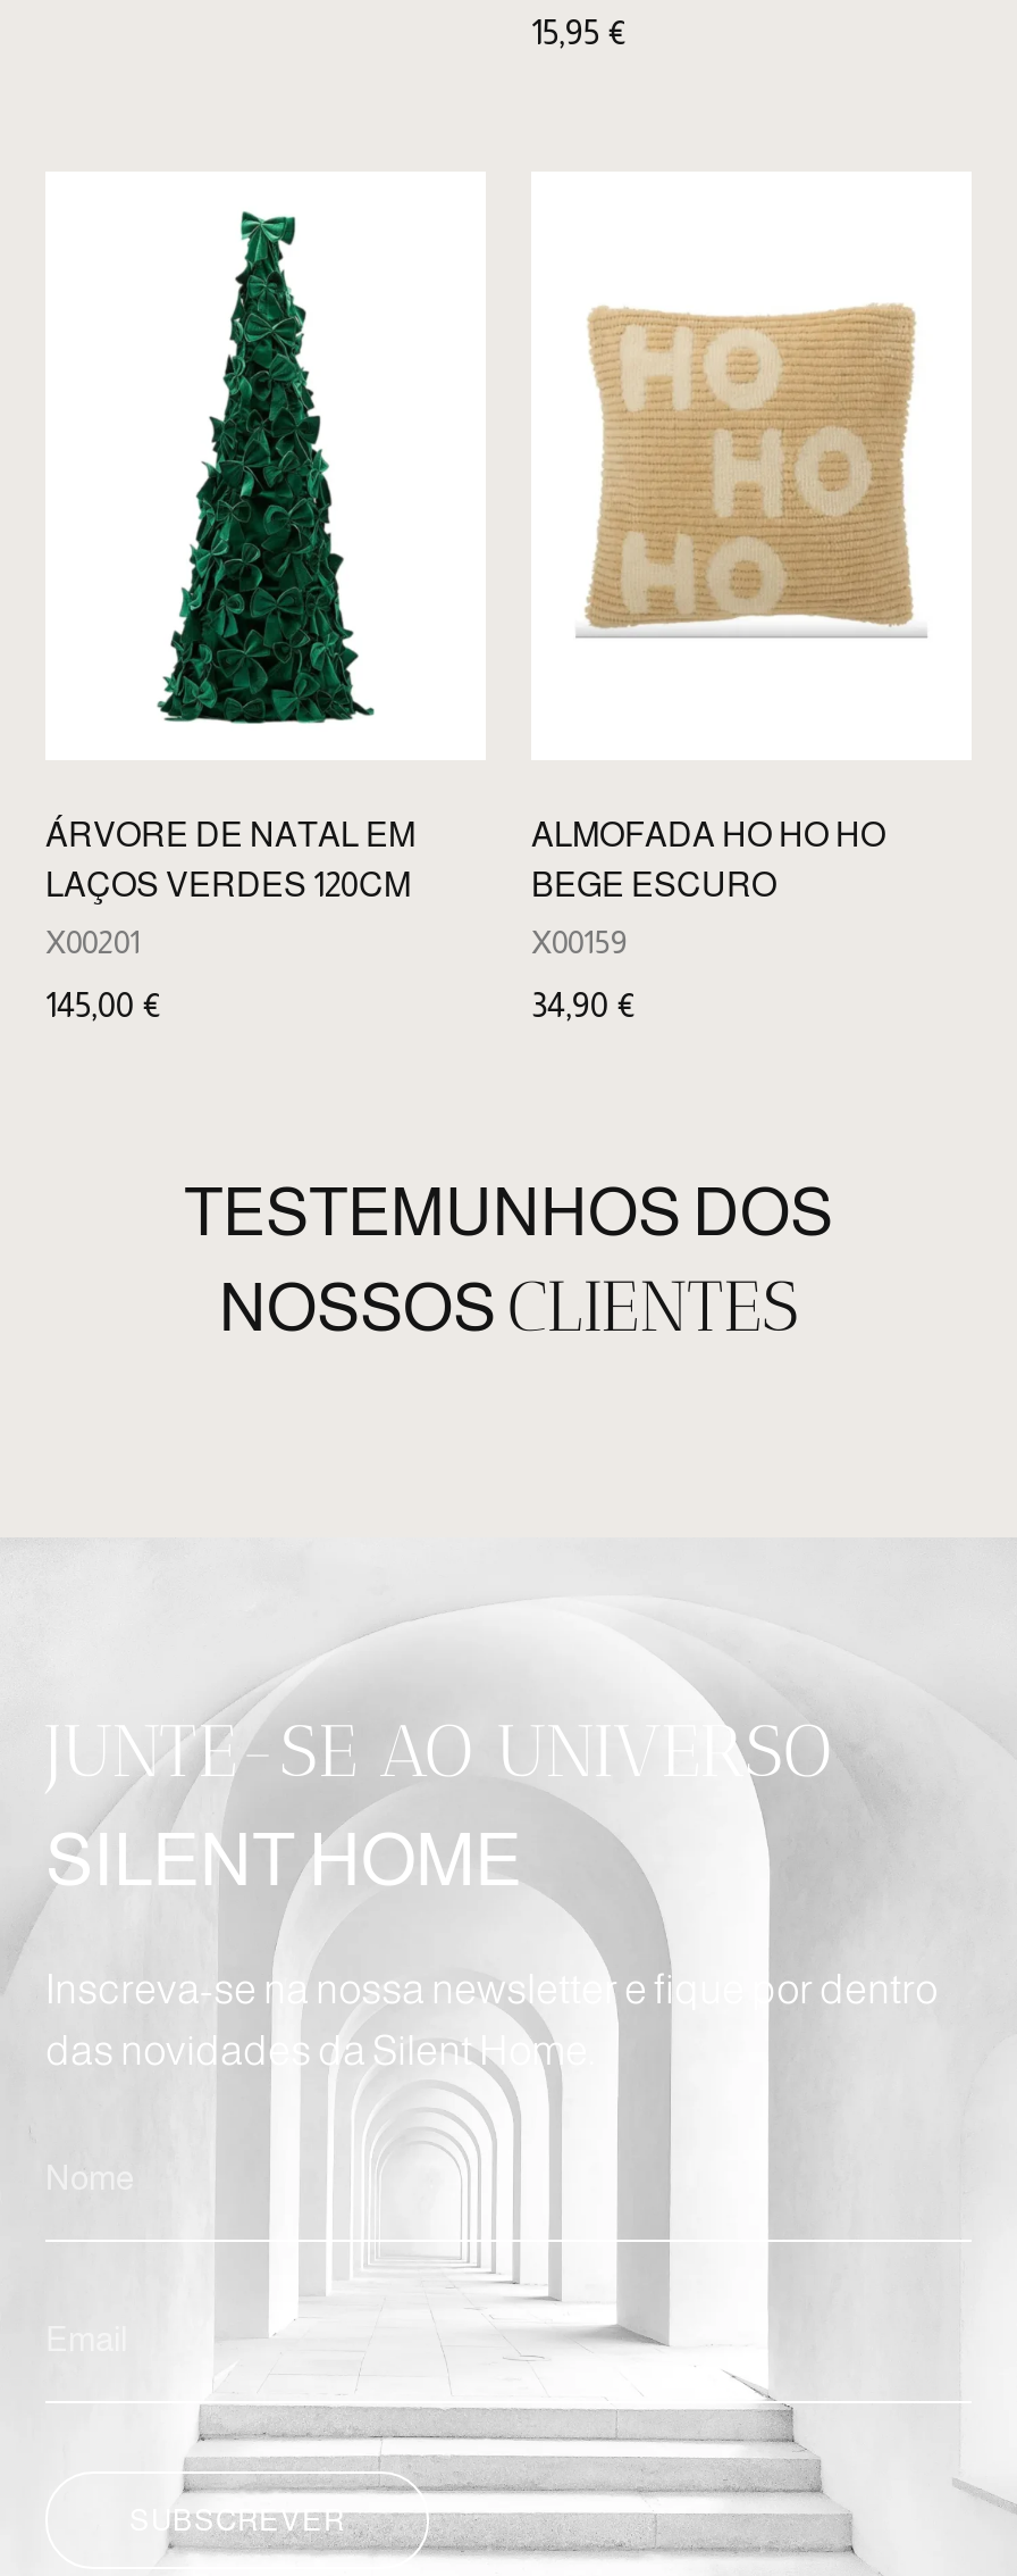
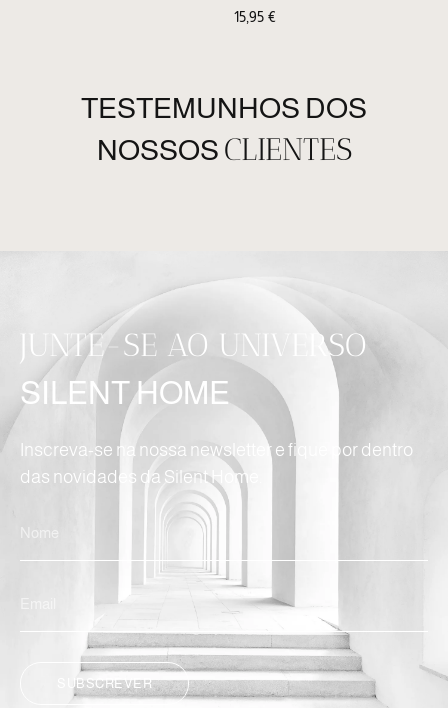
- [image]
- ÁRVORE DE NATAL EM
- LAÇOS VERDES 120CM
- X00201
- 145,00 €

- [image]

- ALMOFADA HO HO HO
- BEGE ESCURO
- X00159
- 34,90 €
